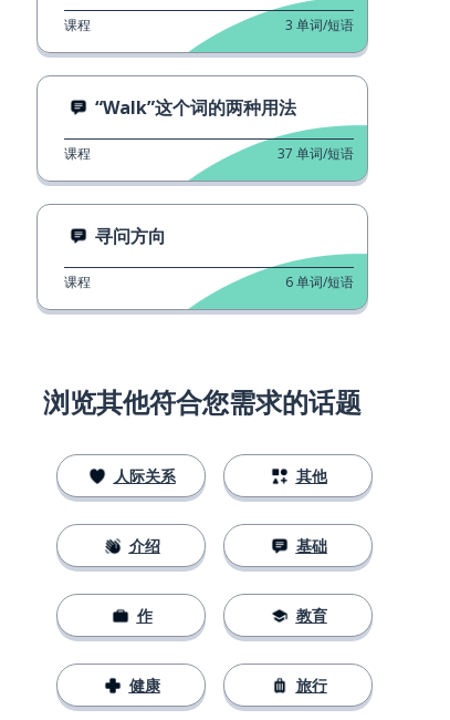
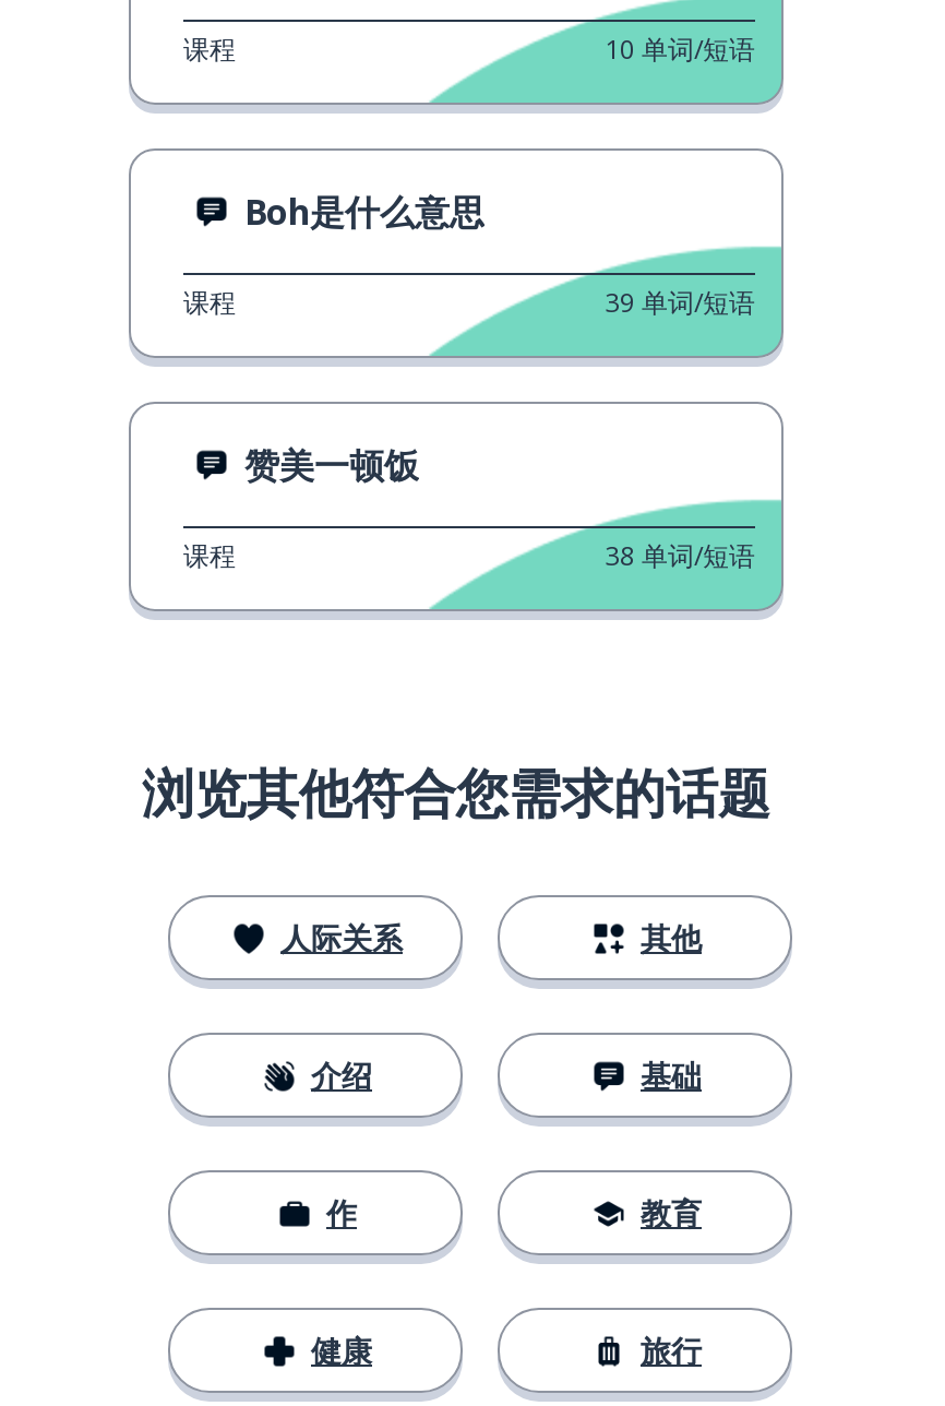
- 3 单词/短语
+ 10 单词/短语

- “Walk”这个词的两种用法
+ Boh是什么意思

- 37 单词/短语
+ 39 单词/短语

- 寻问方向
+ 赞美一顿饭

- 6 单词/短语
+ 38 单词/短语
